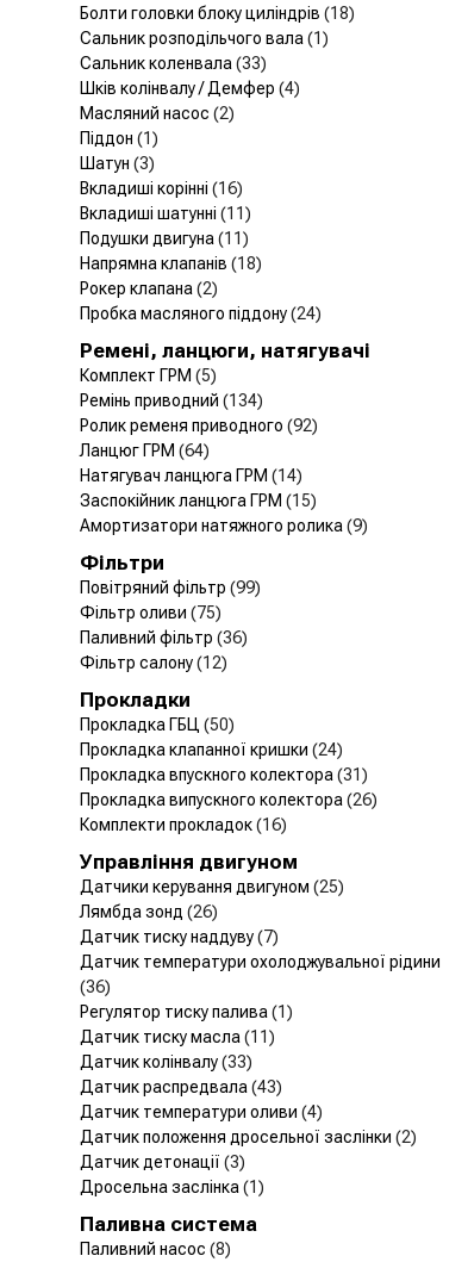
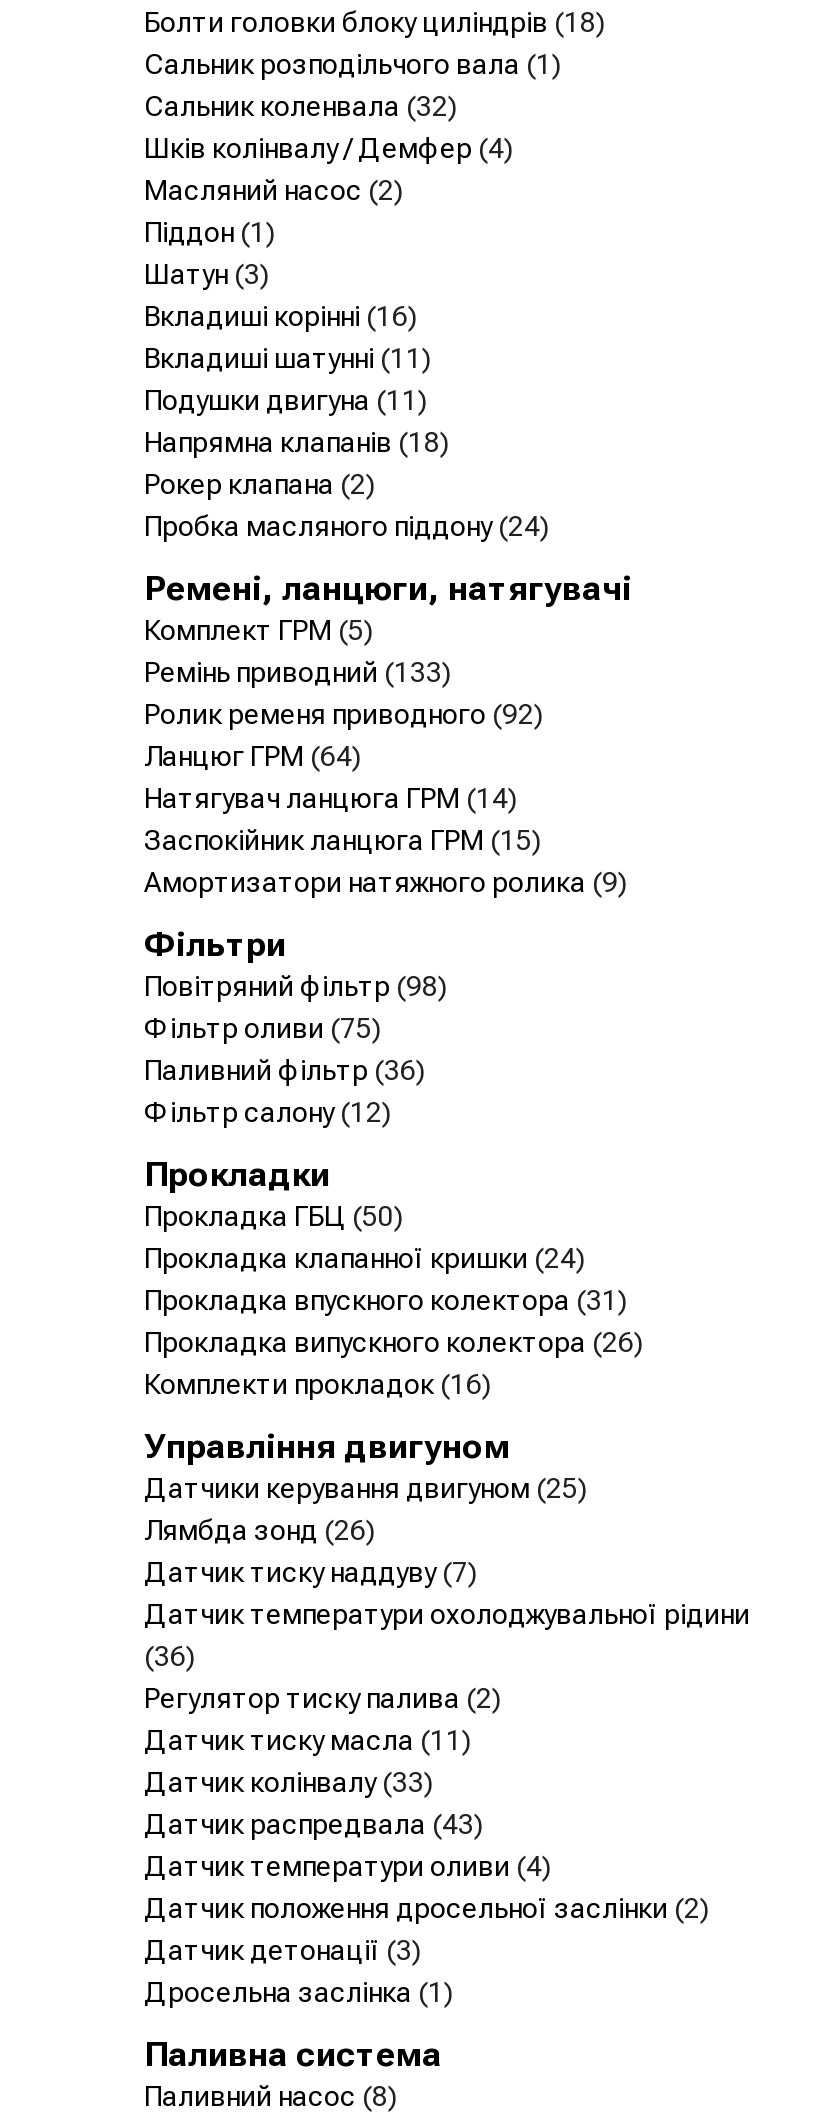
- Сальник коленвала (33)
+ Сальник коленвала (32)

- Ремінь приводний (134)
+ Ремінь приводний (133)

- Повітряний фільтр (99)
+ Повітряний фільтр (98)

- Регулятор тиску палива (1)
+ Регулятор тиску палива (2)
